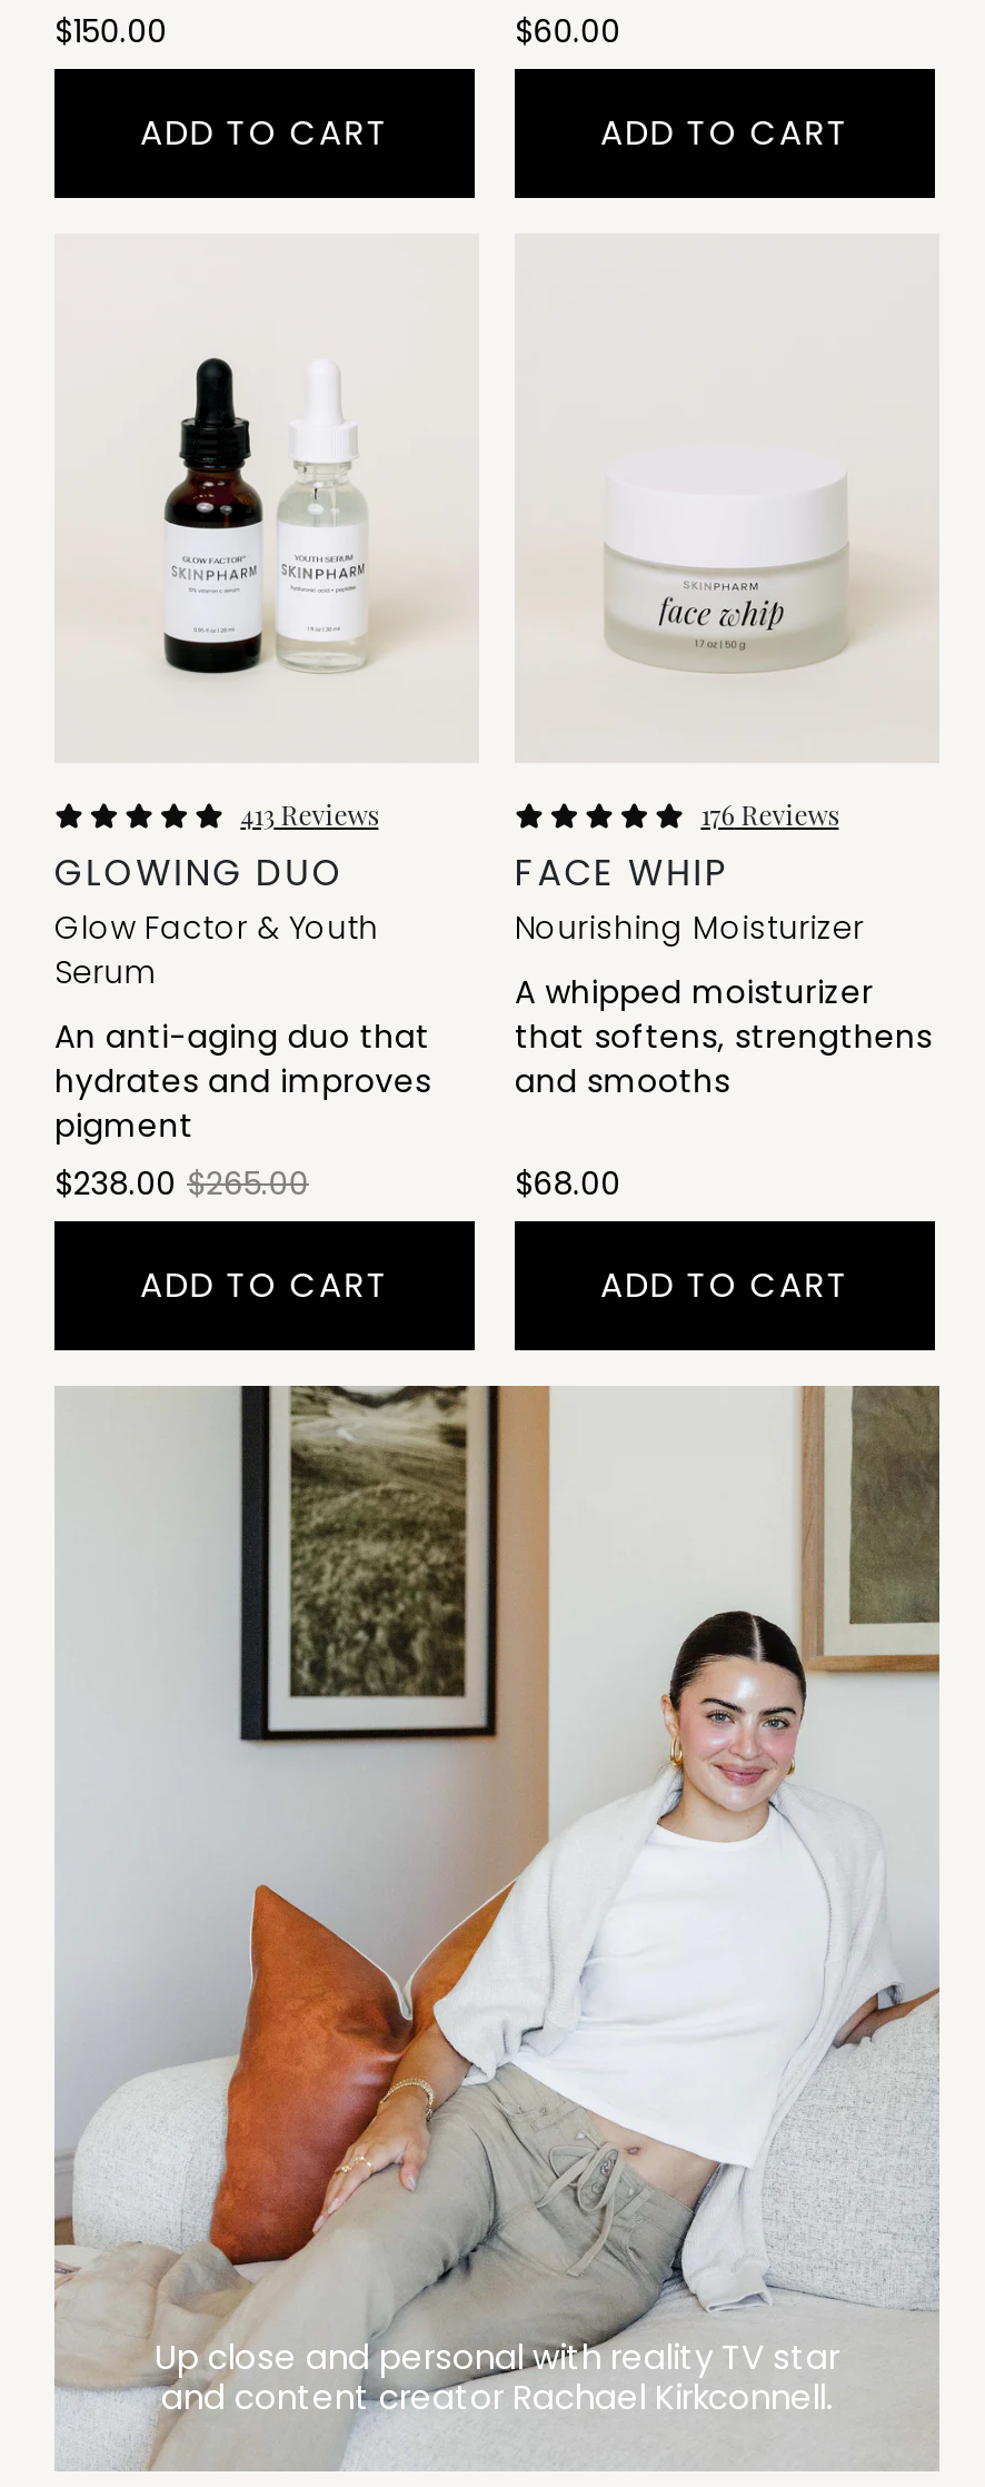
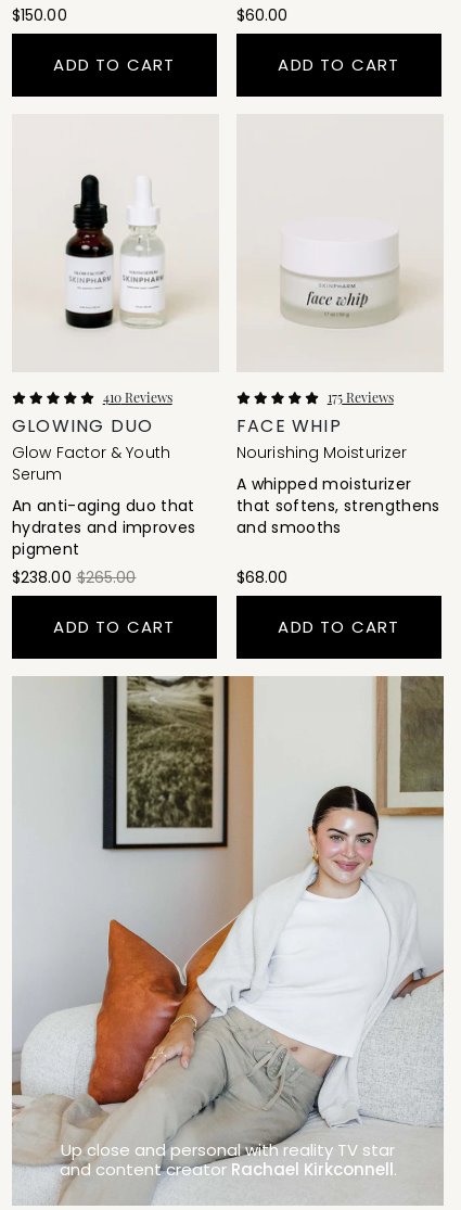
- 413 Reviews
+ 410 Reviews

- 176 Reviews
+ 175 Reviews
